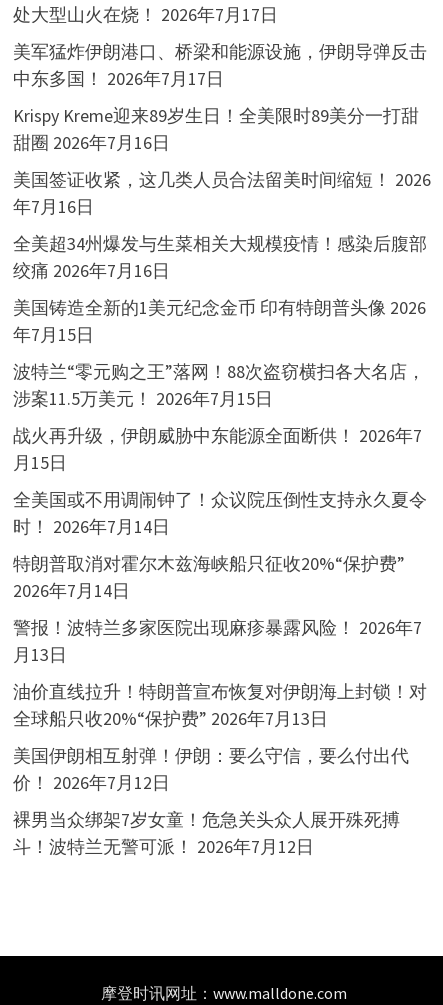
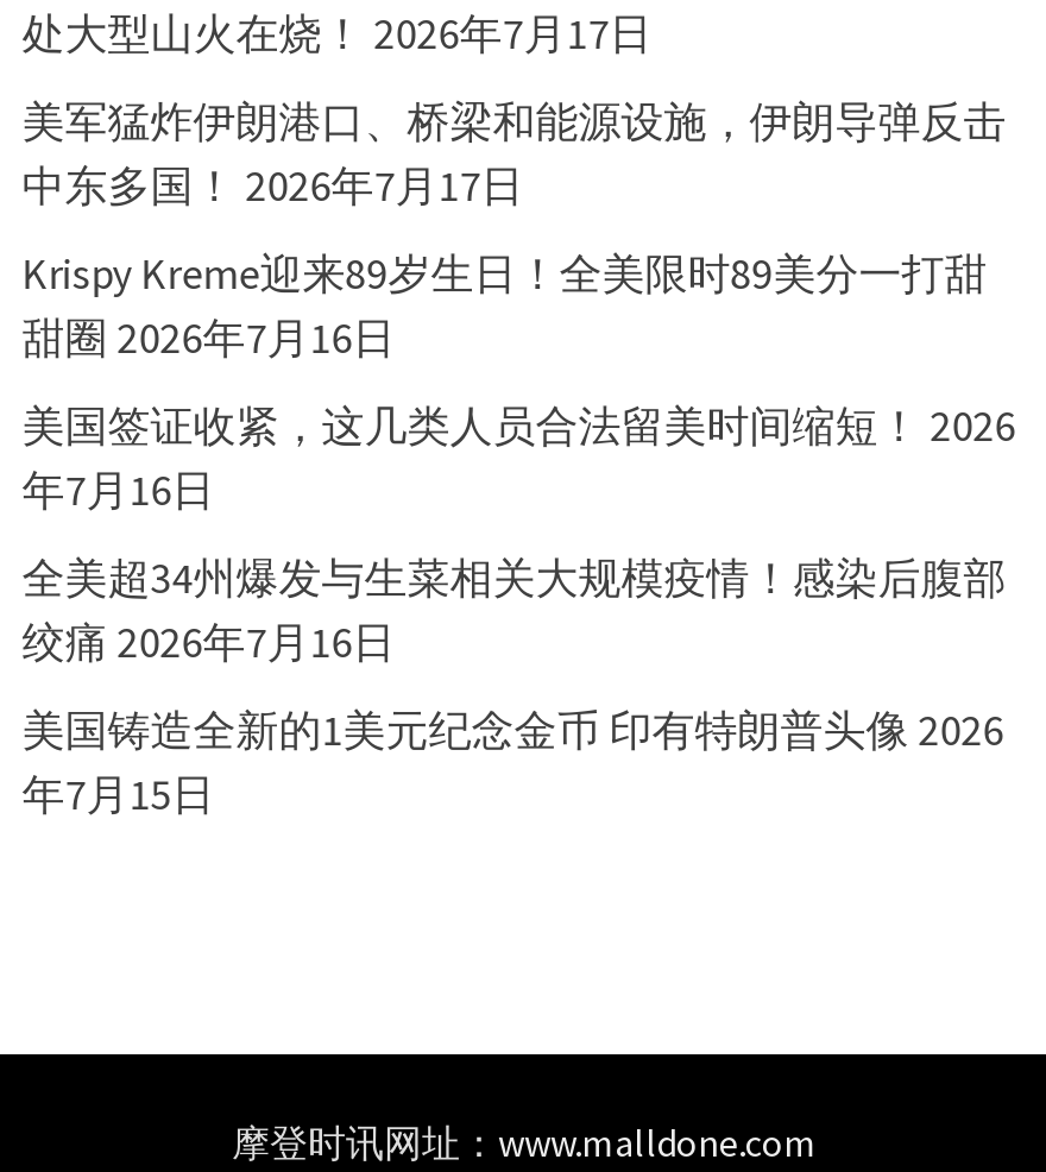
- 波特兰“零元购之王”落网！88次盗窃横扫各大名店，
- 涉案11.5万美元！ 2026年7月15日
- 战火再升级，伊朗威胁中东能源全面断供！ 2026年7
- 月15日
- 全美国或不用调闹钟了！众议院压倒性支持永久夏令
- 时！ 2026年7月14日
- 特朗普取消对霍尔木兹海峡船只征收20%“保护费”
- 2026年7月14日
- 警报！波特兰多家医院出现麻疹暴露风险！ 2026年7
- 月13日
- 油价直线拉升！特朗普宣布恢复对伊朗海上封锁！对
- 全球船只收20%“保护费” 2026年7月13日
- 美国伊朗相互射弹！伊朗：要么守信，要么付出代
- 价！ 2026年7月12日
- 裸男当众绑架7岁女童！危急关头众人展开殊死搏
- 斗！波特兰无警可派！ 2026年7月12日
